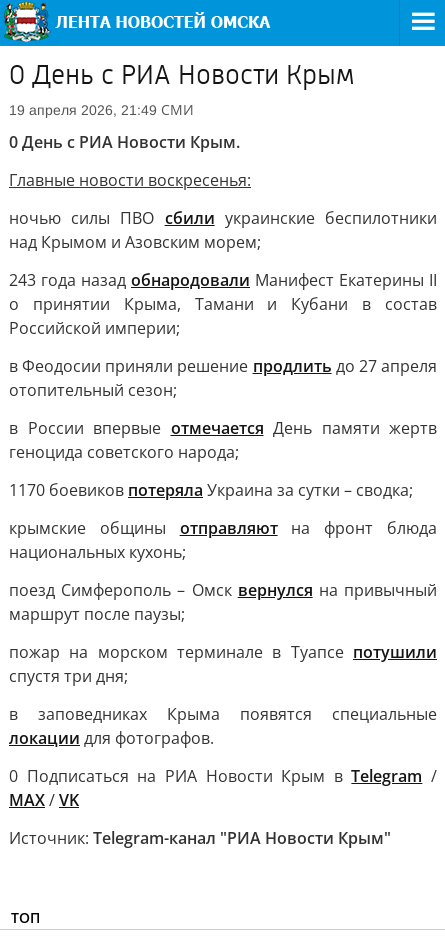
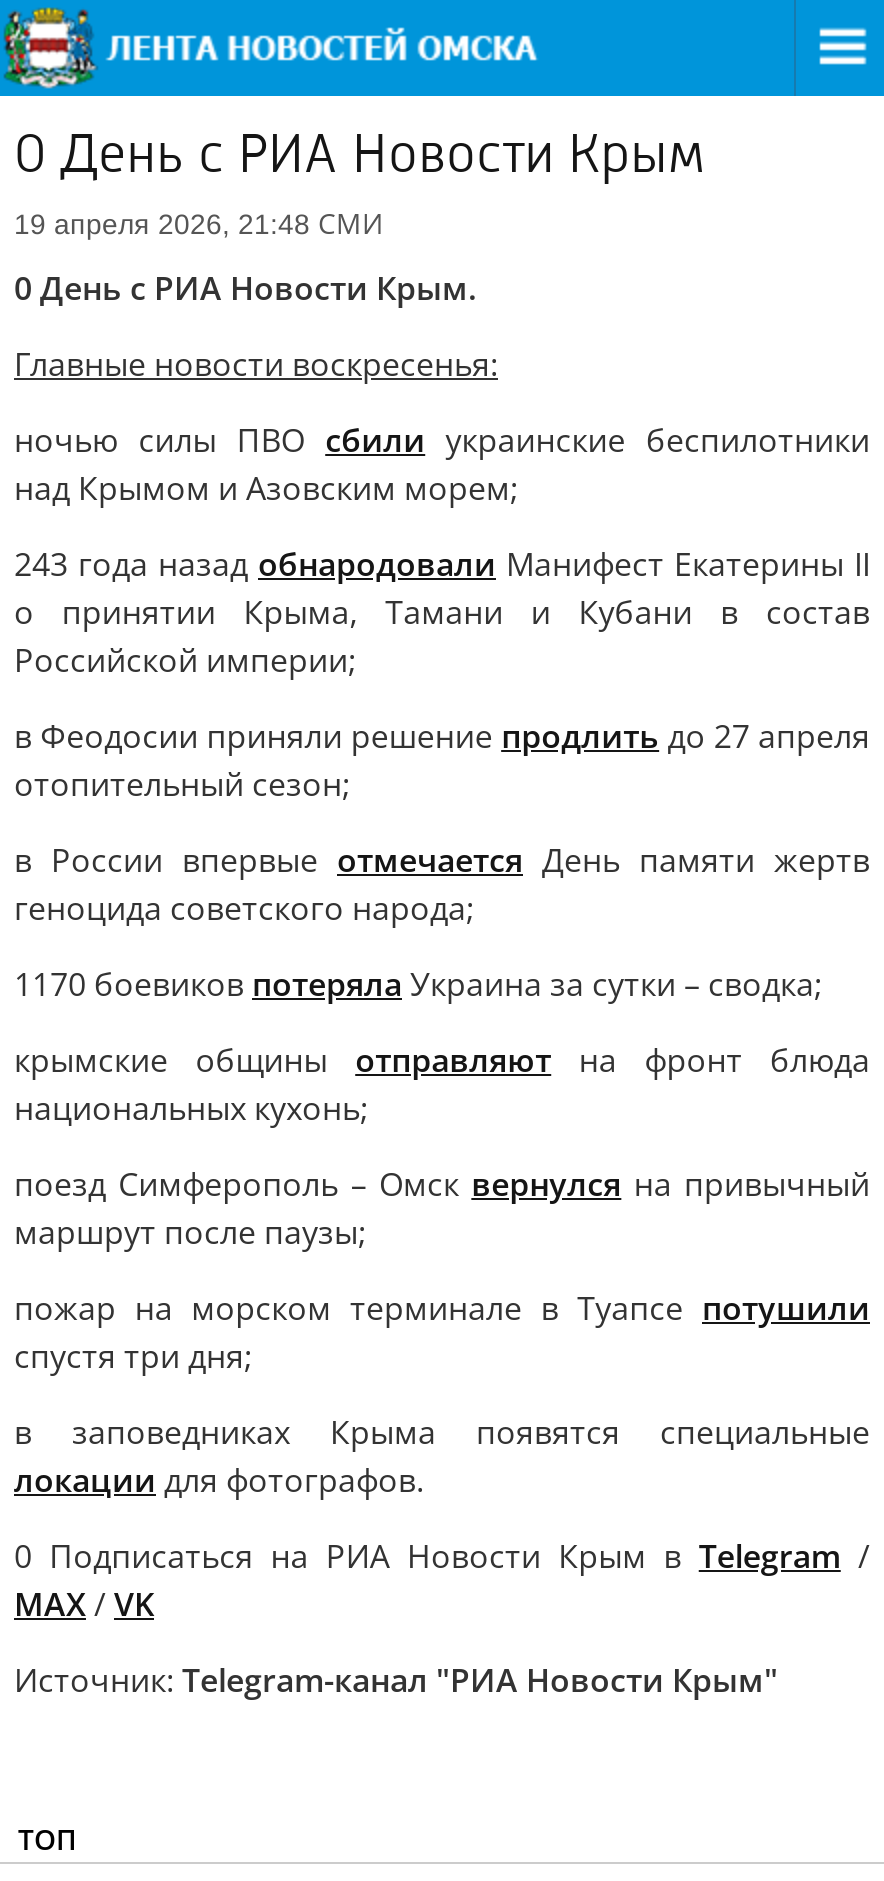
- 19 апреля 2026, 21:49 СМИ
+ 19 апреля 2026, 21:48 СМИ
